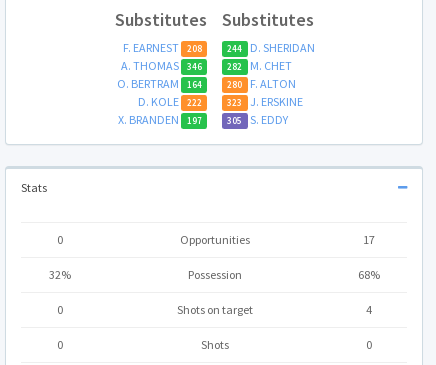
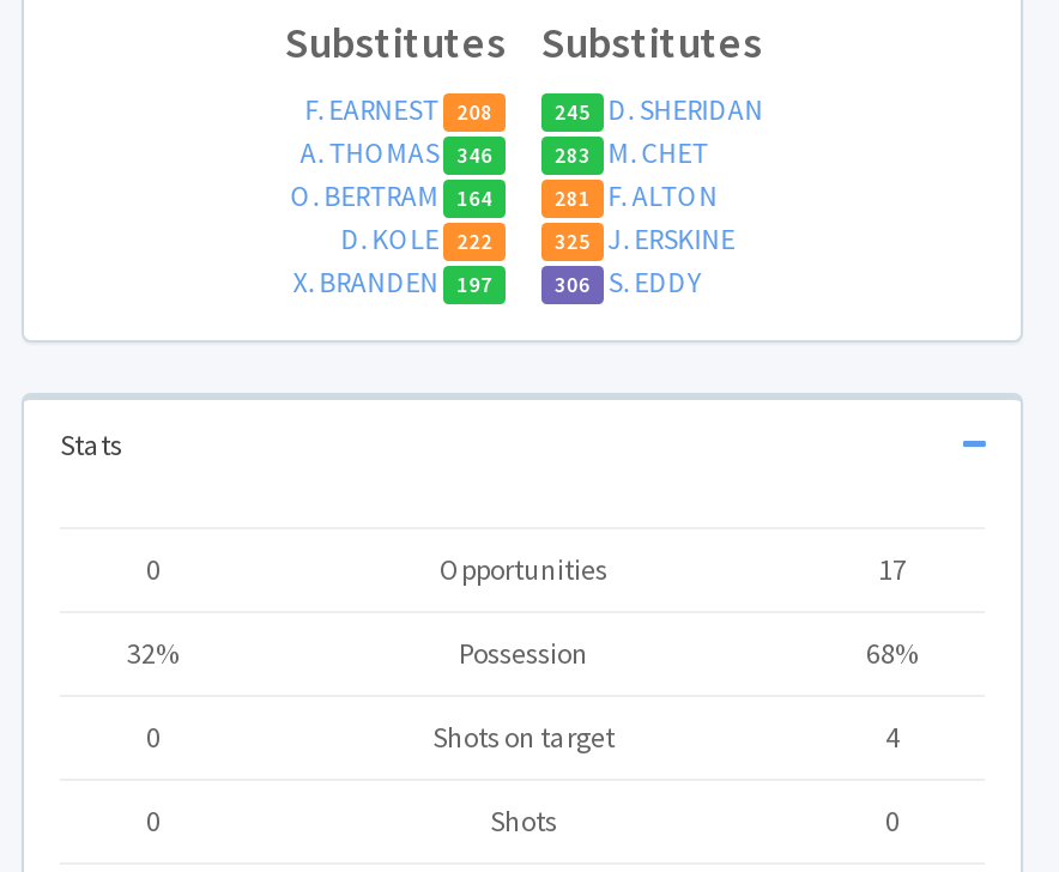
- 244 D. SHERIDAN
+ 245 D. SHERIDAN

- 282 M. CHET
+ 283 M. CHET

- 280 F. ALTON
+ 281 F. ALTON

- 323 J. ERSKINE
+ 325 J. ERSKINE

- 305 S. EDDY
+ 306 S. EDDY
